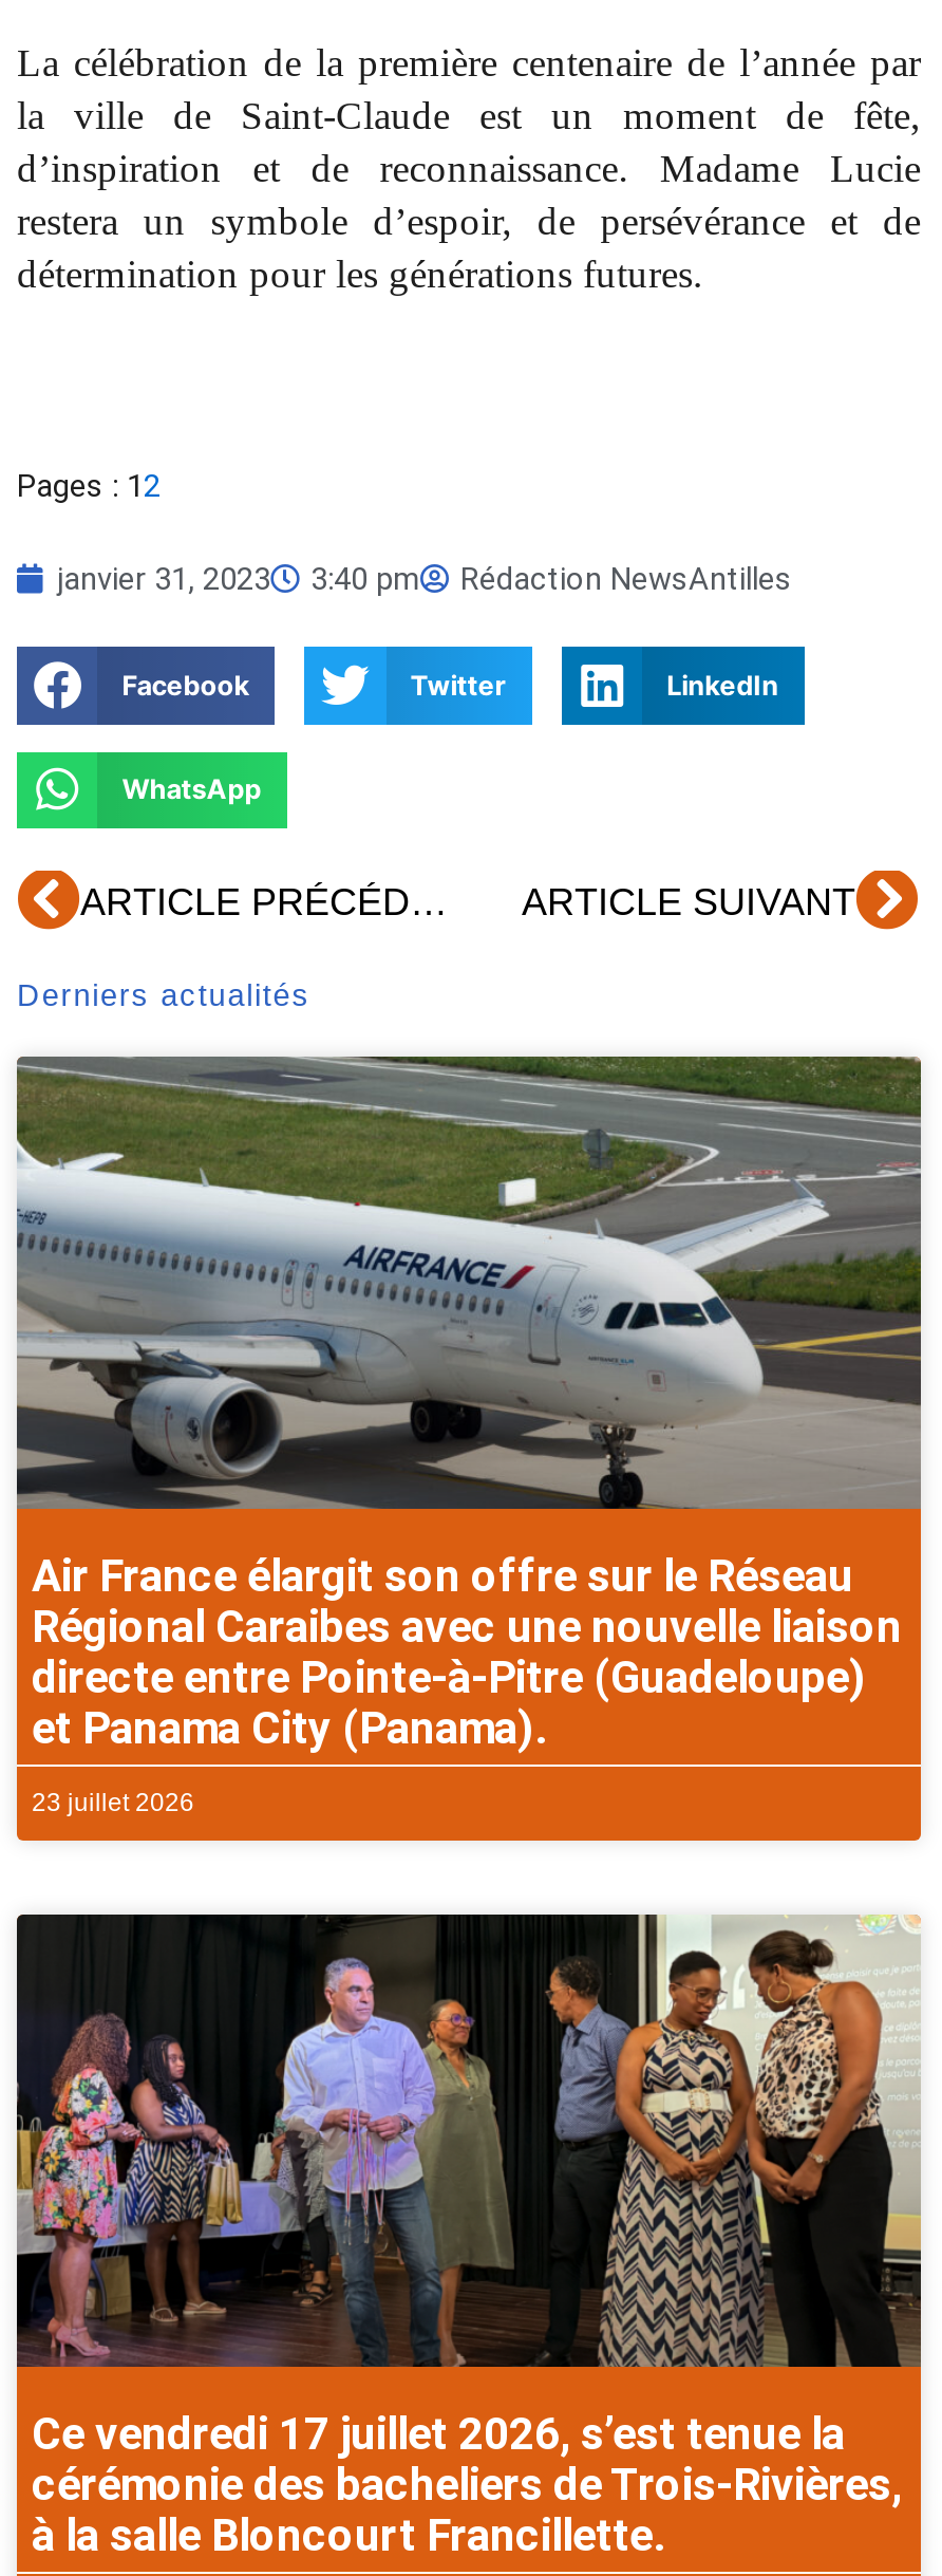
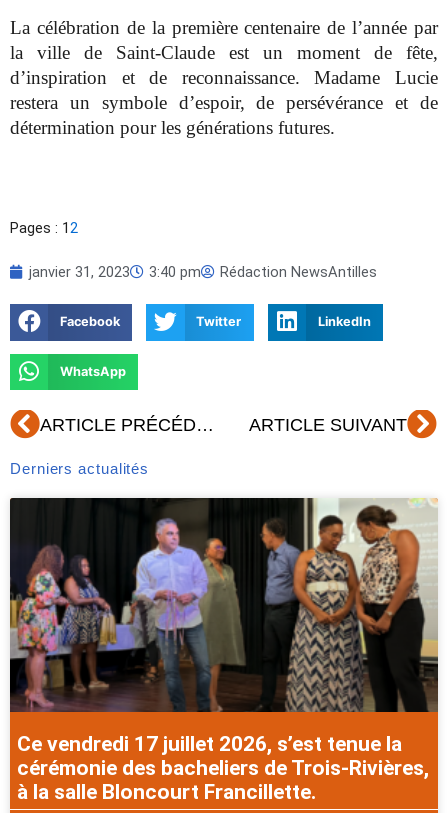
- [image]
- Air France élargit son offre sur le Réseau
- Régional Caraibes avec une nouvelle liaison
- directe entre Pointe-à-Pitre (Guadeloupe)
- et Panama City (Panama).
- 23 juillet 2026
